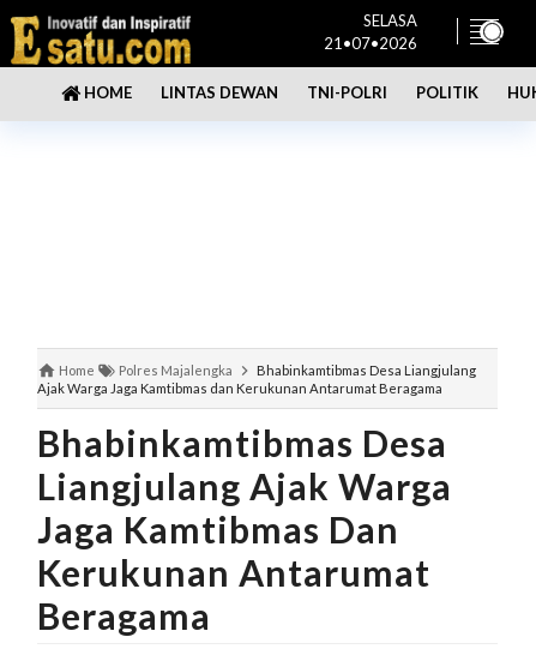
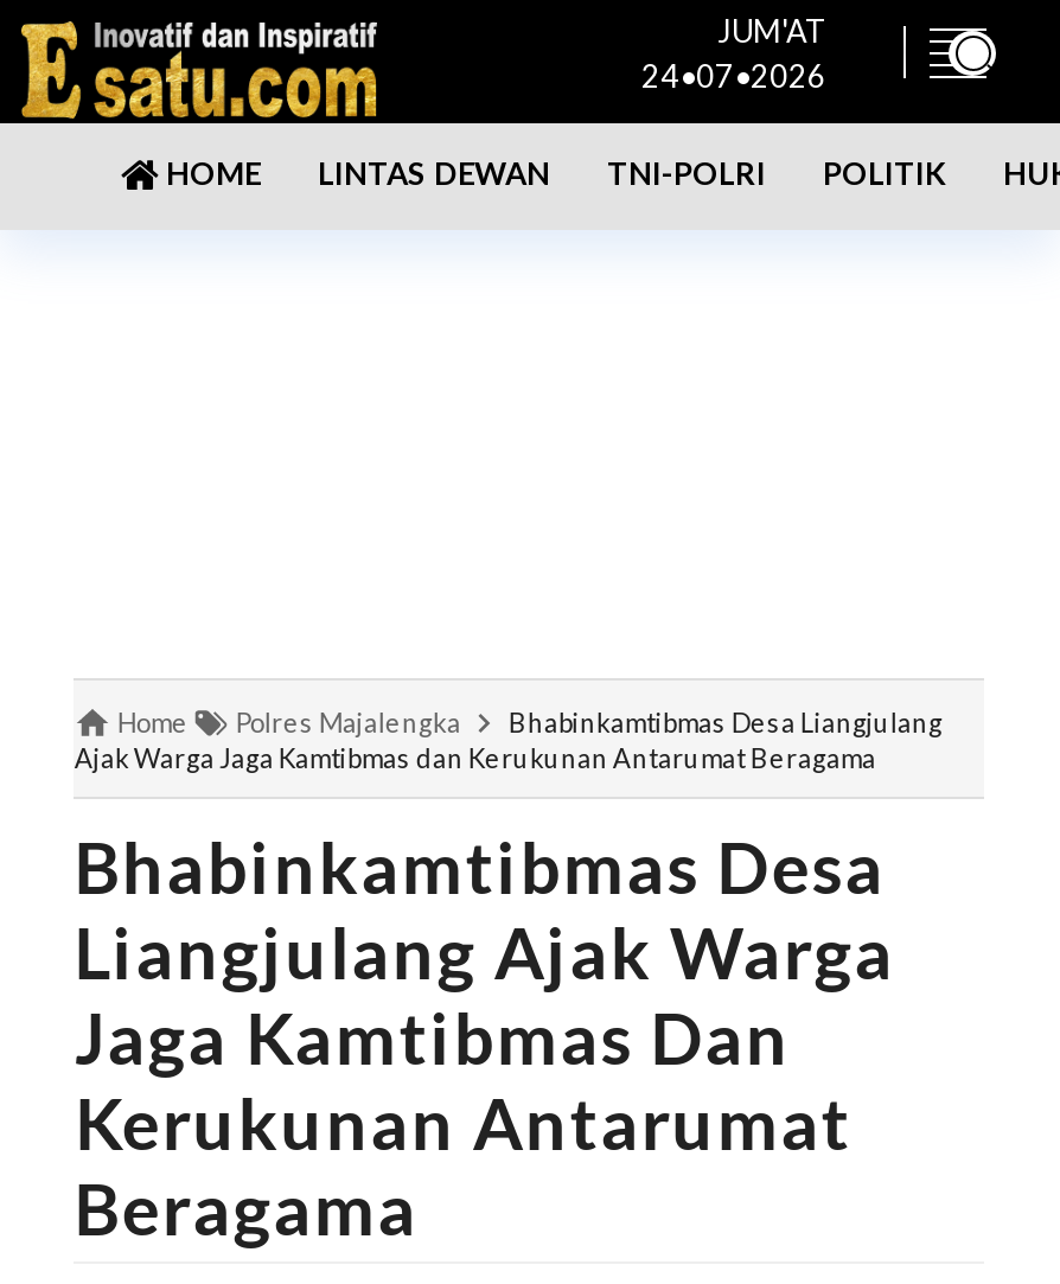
- SELASA
- 21•07•2026
+ JUM'AT
+ 24•07•2026
